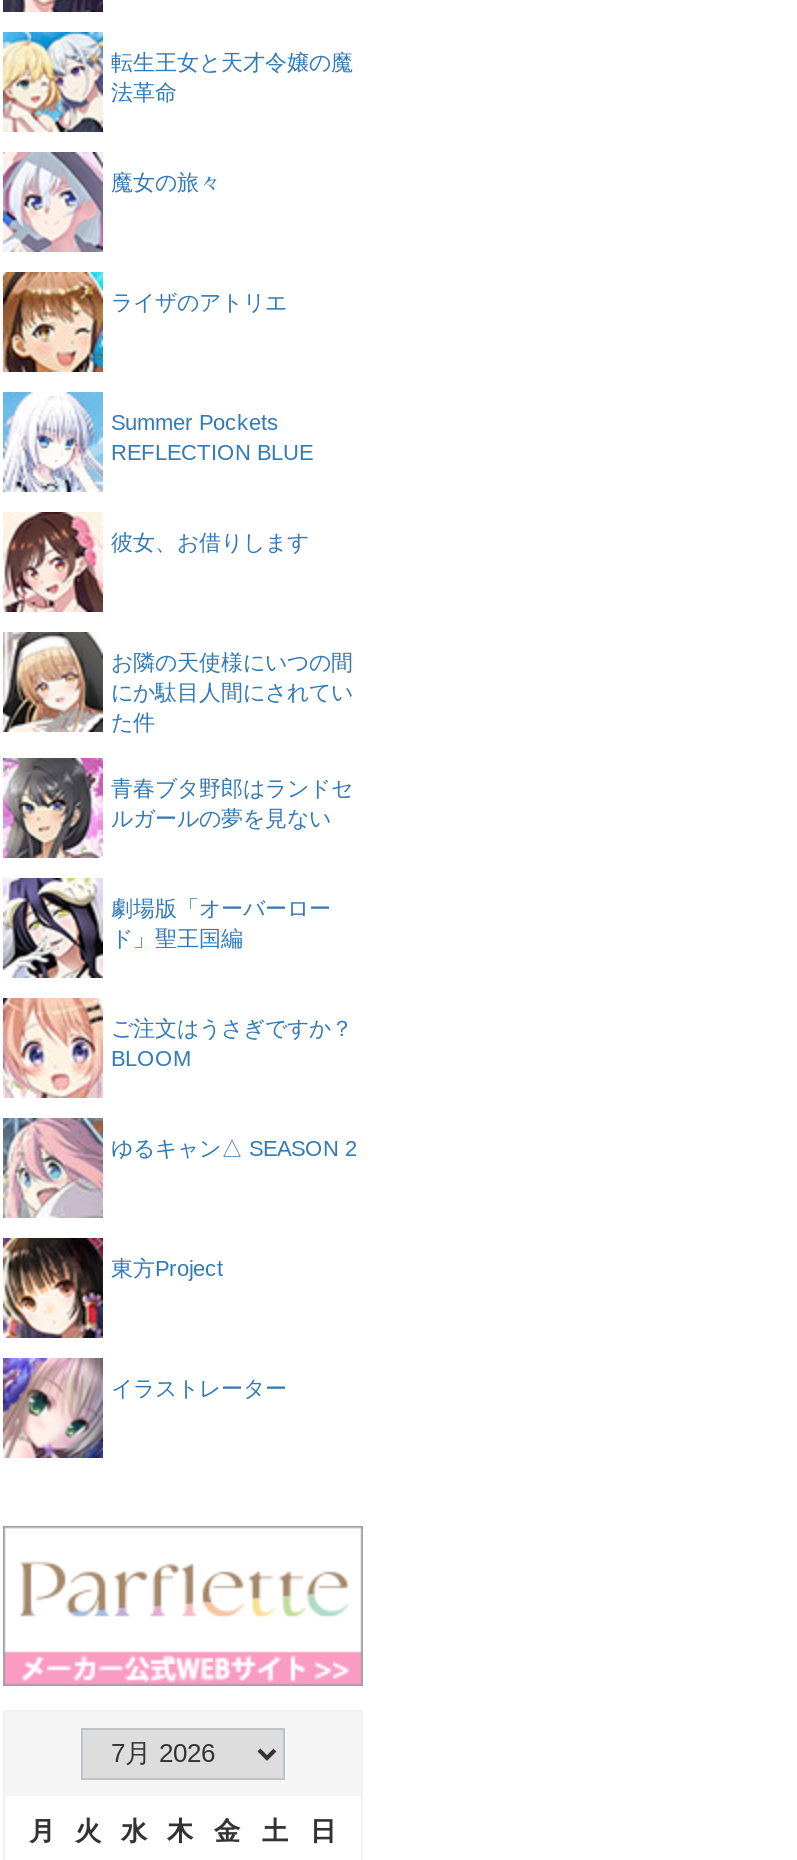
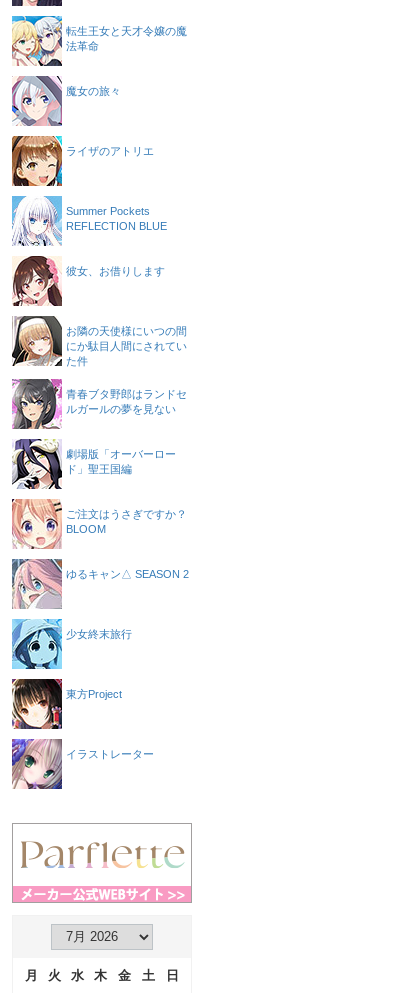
+ [image]
+ 少女終末旅行
